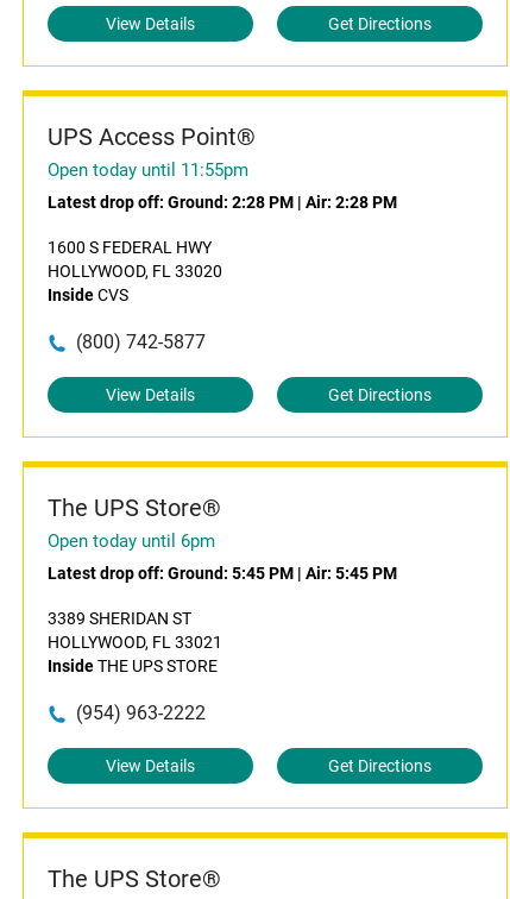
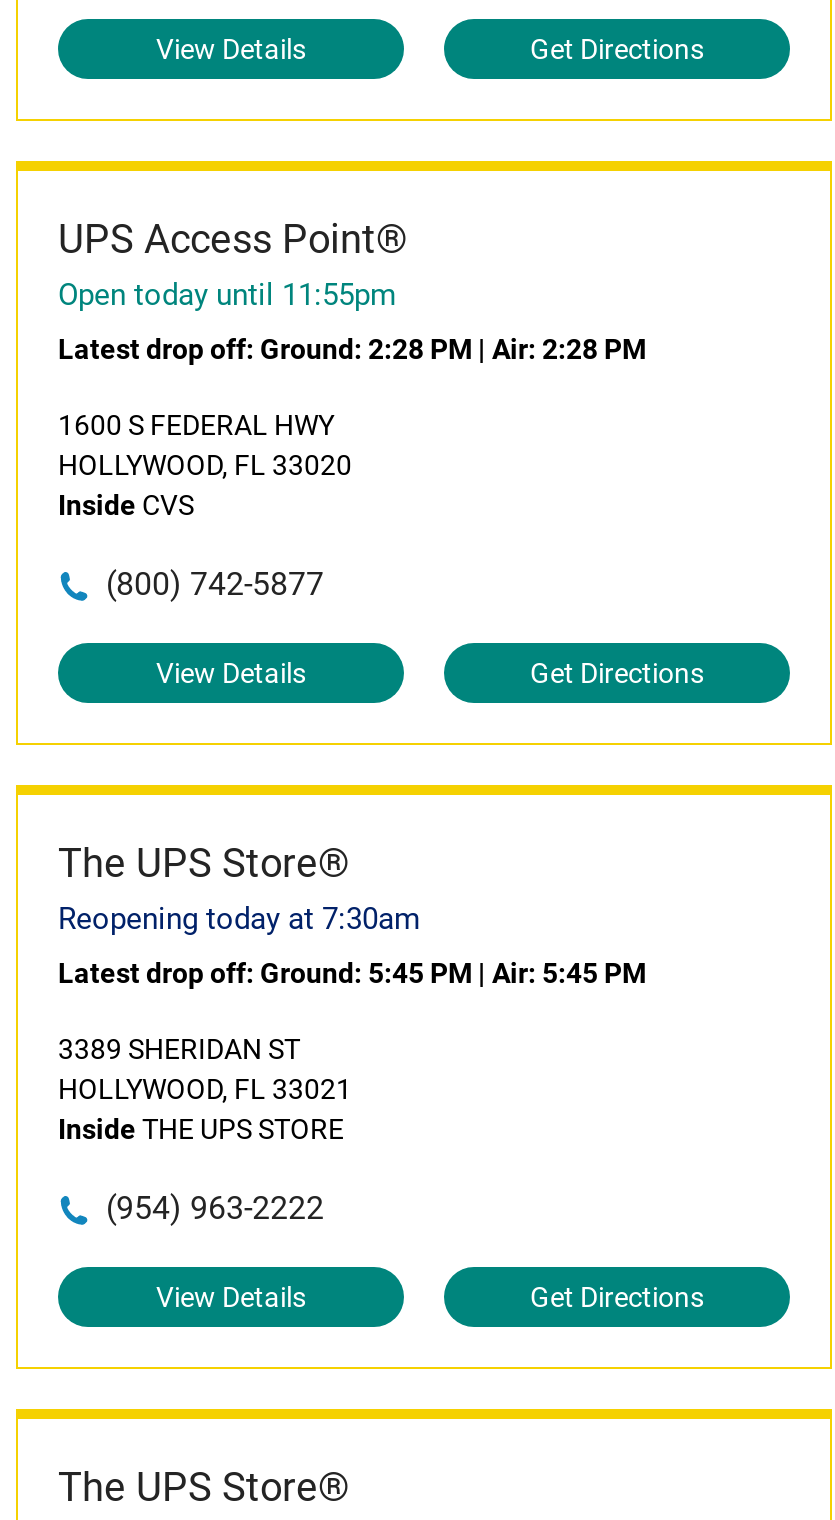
- Open today until 6pm
+ Reopening today at 7:30am
